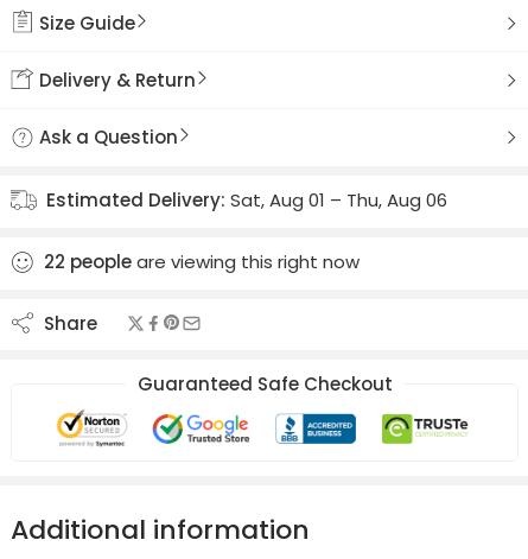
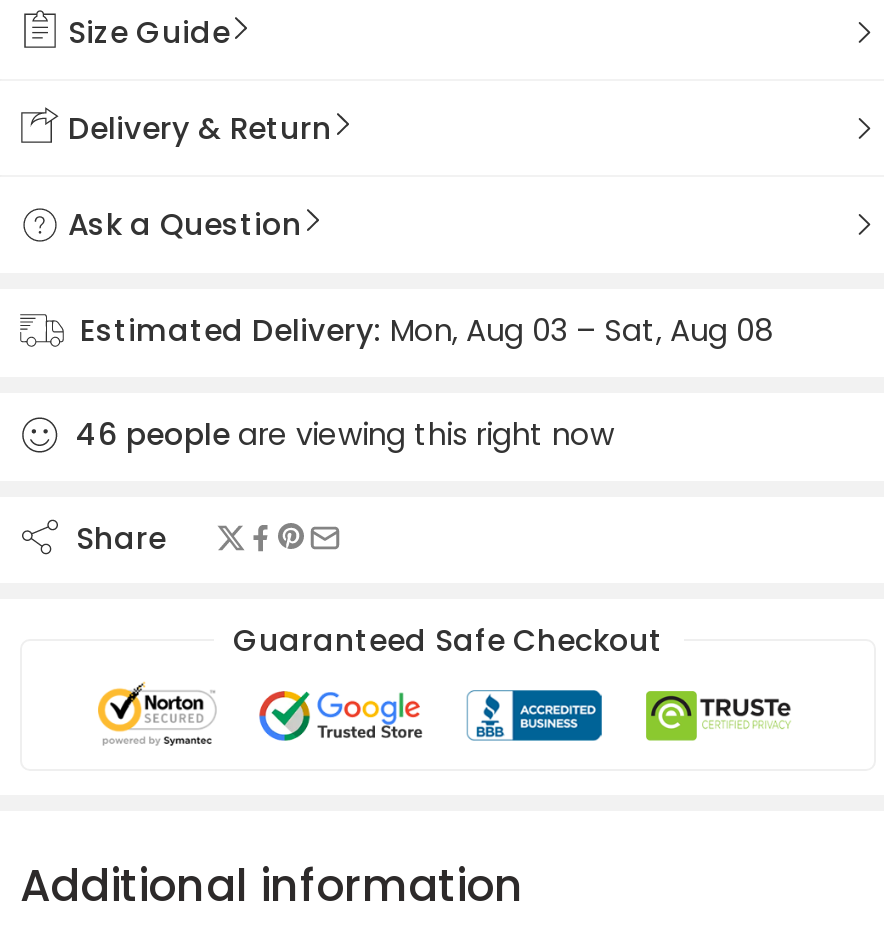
- Estimated Delivery: Sat, Aug 01 – Thu, Aug 06
+ Estimated Delivery: Mon, Aug 03 – Sat, Aug 08

- 22 people are viewing this right now
+ 46 people are viewing this right now
